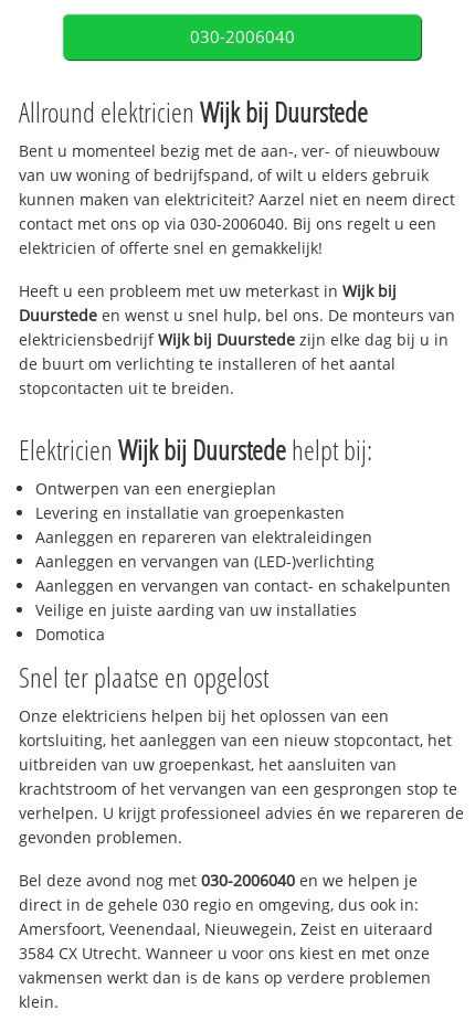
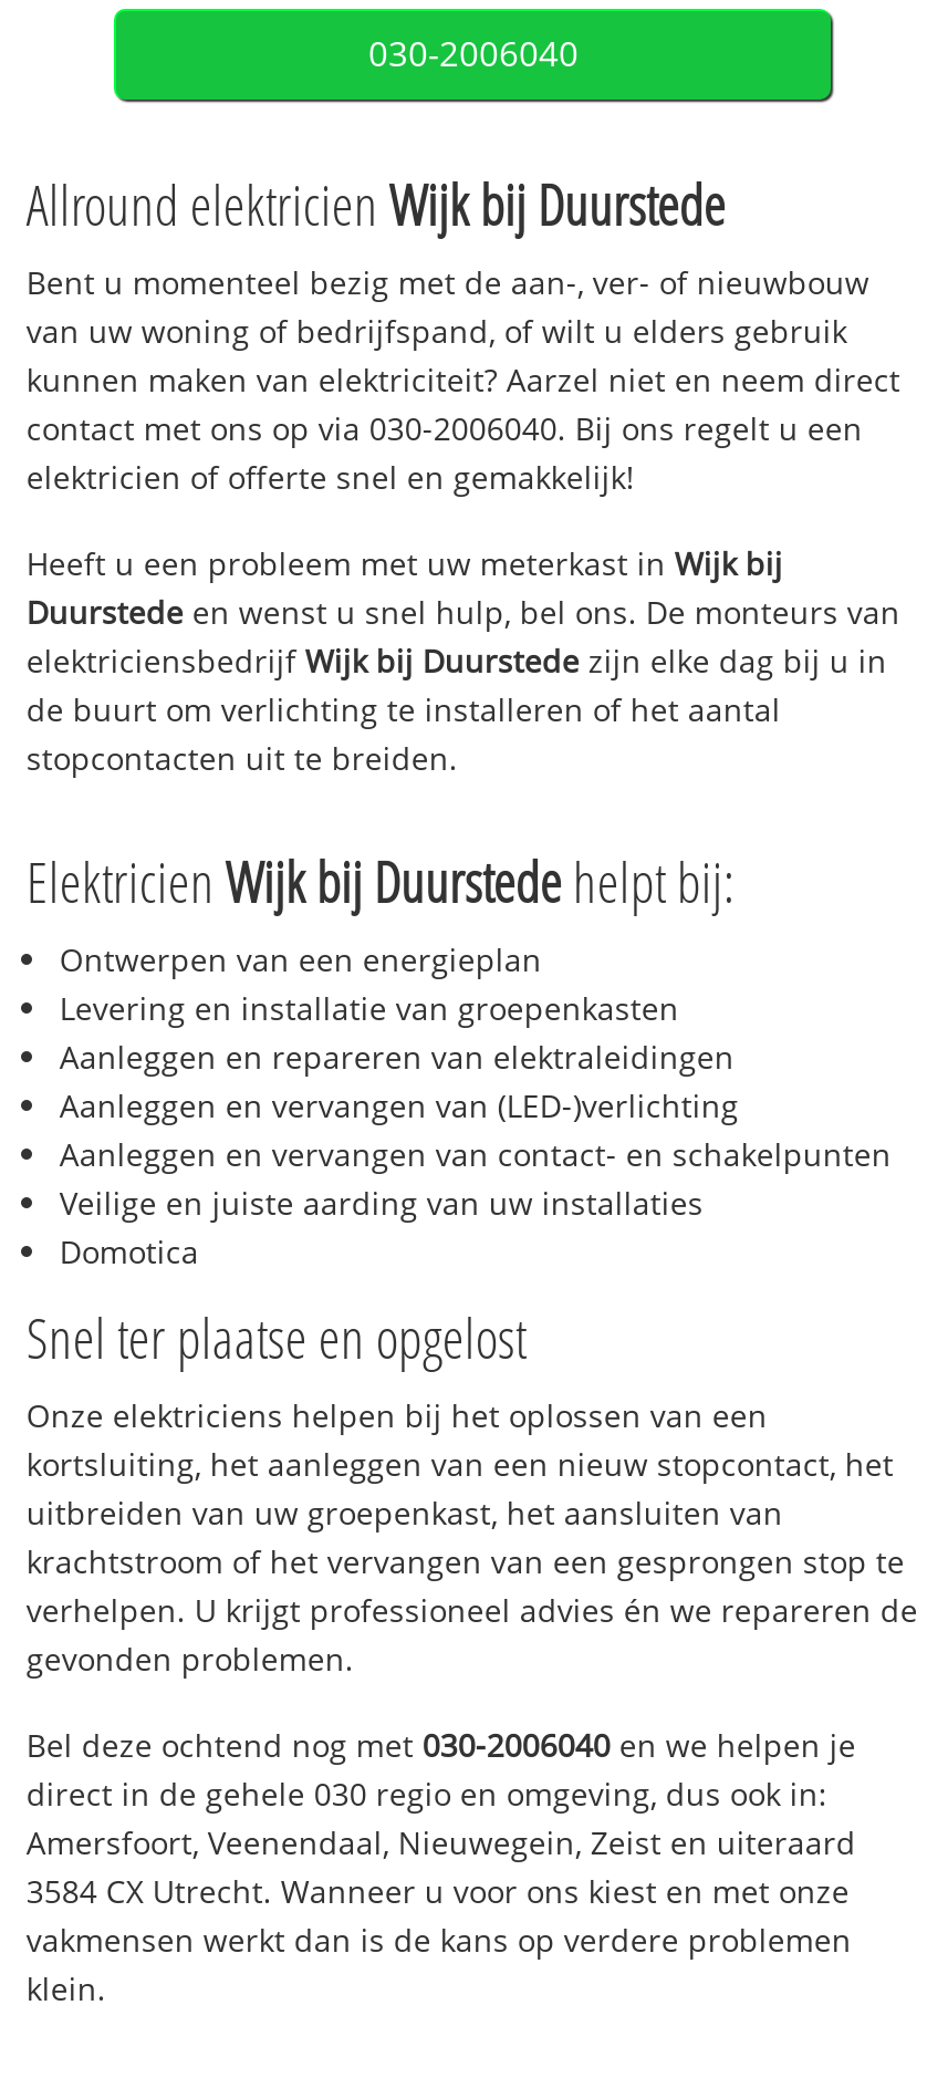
- Bel deze avond nog met 030-2006040 en we helpen je
+ Bel deze ochtend nog met 030-2006040 en we helpen je
